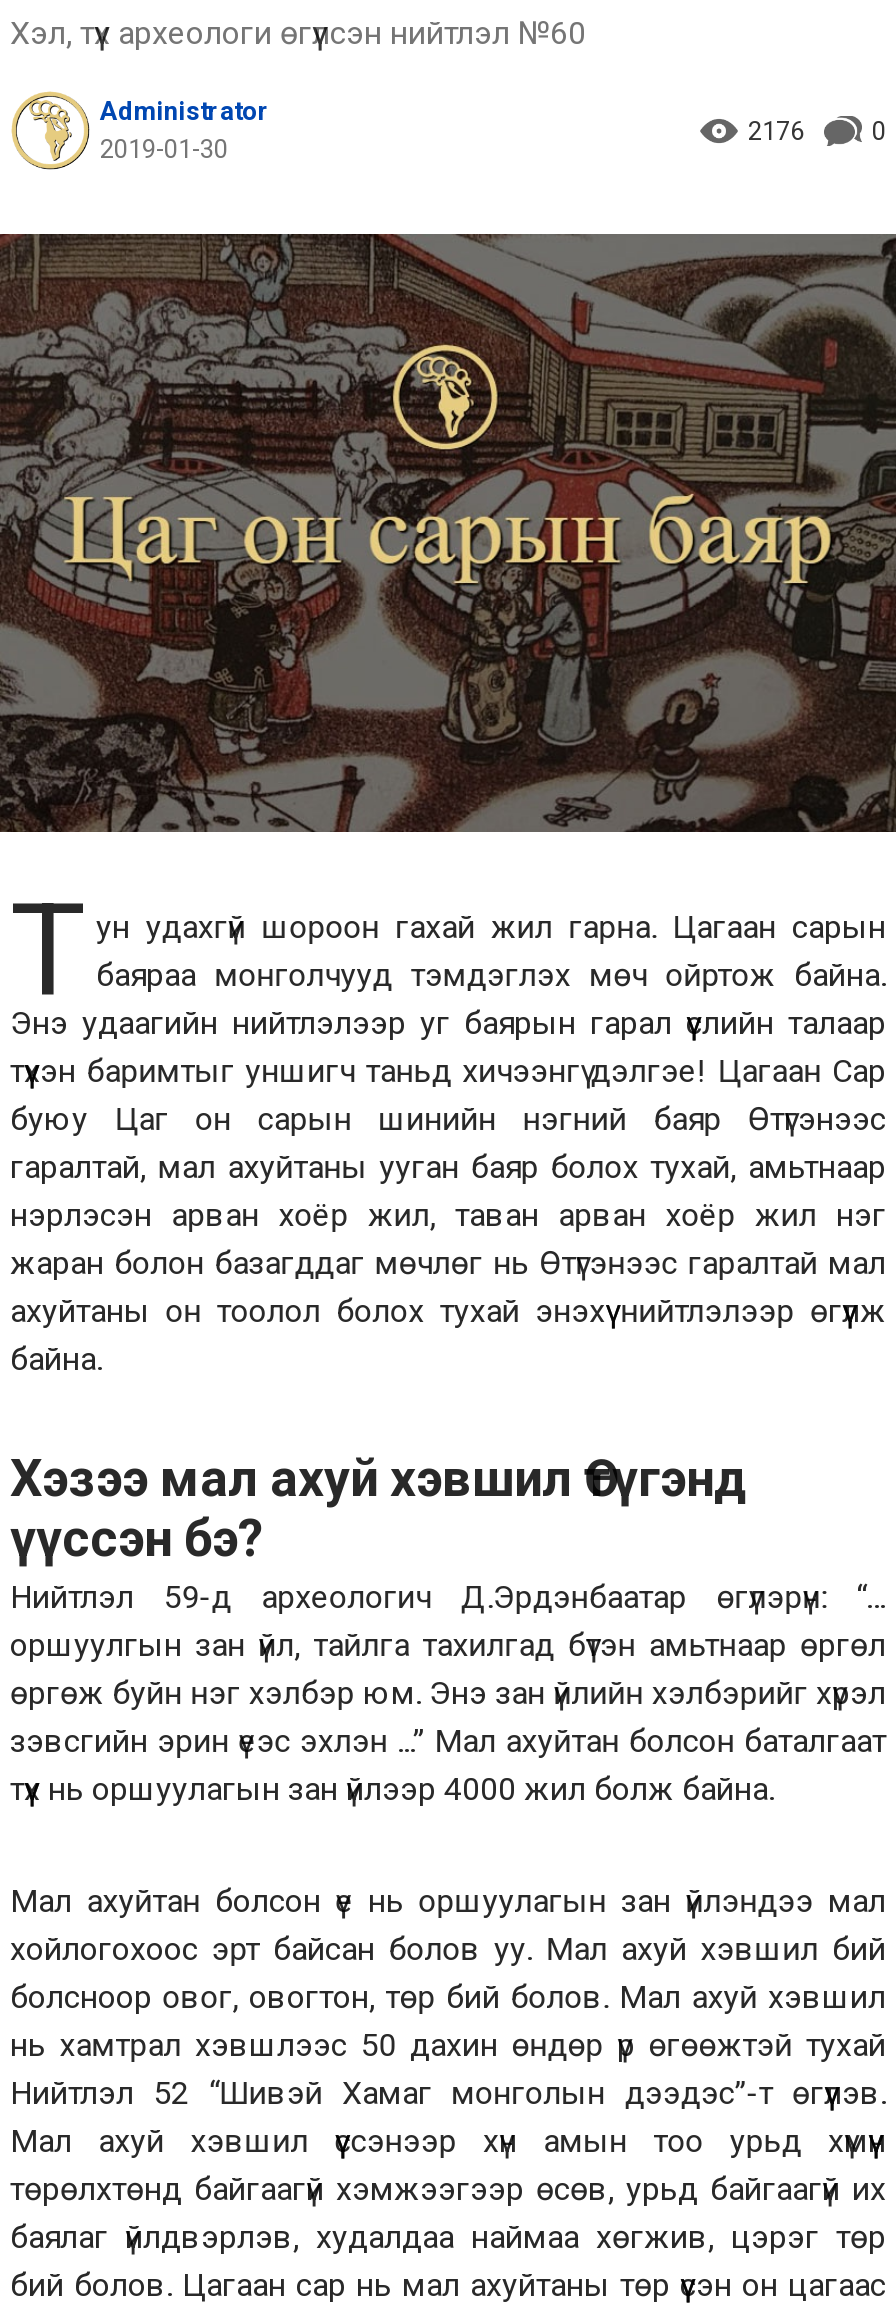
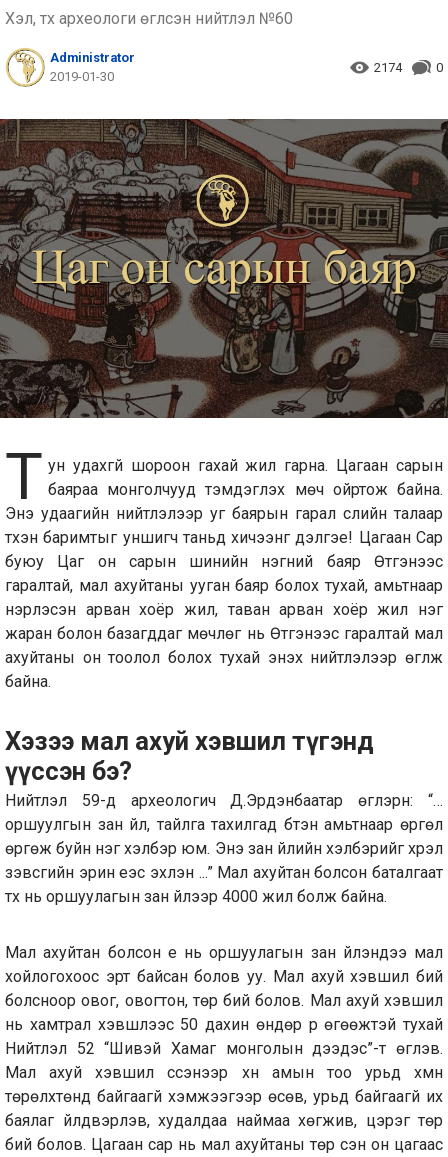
- 2176
+ 2174
